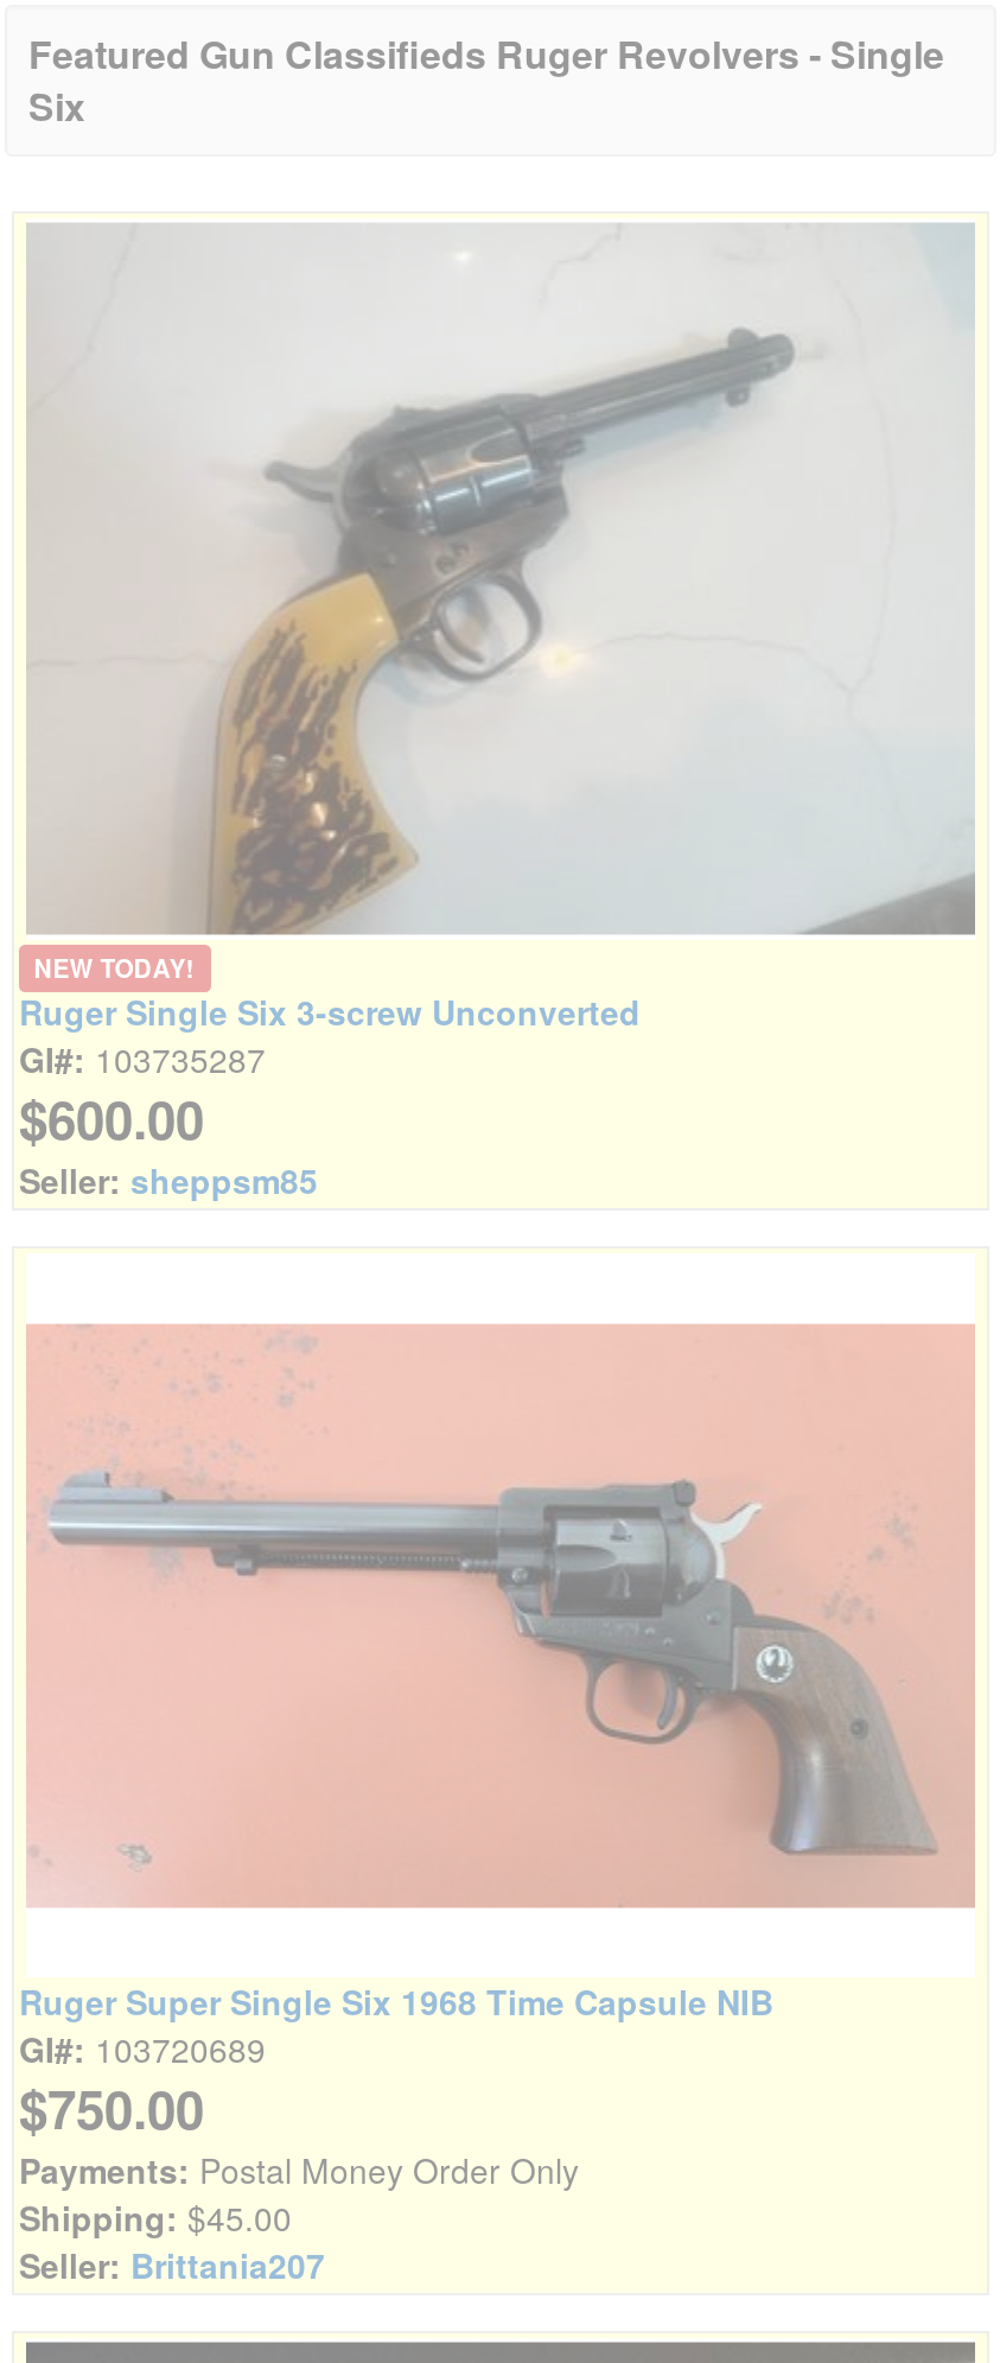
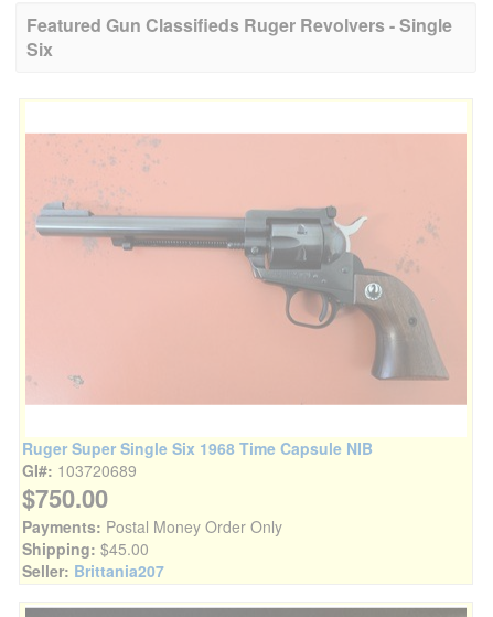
- [image]
- NEW TODAY!
- Ruger Single Six 3-screw Unconverted
- GI#: 103735287
- $600.00
- Seller: sheppsm85
